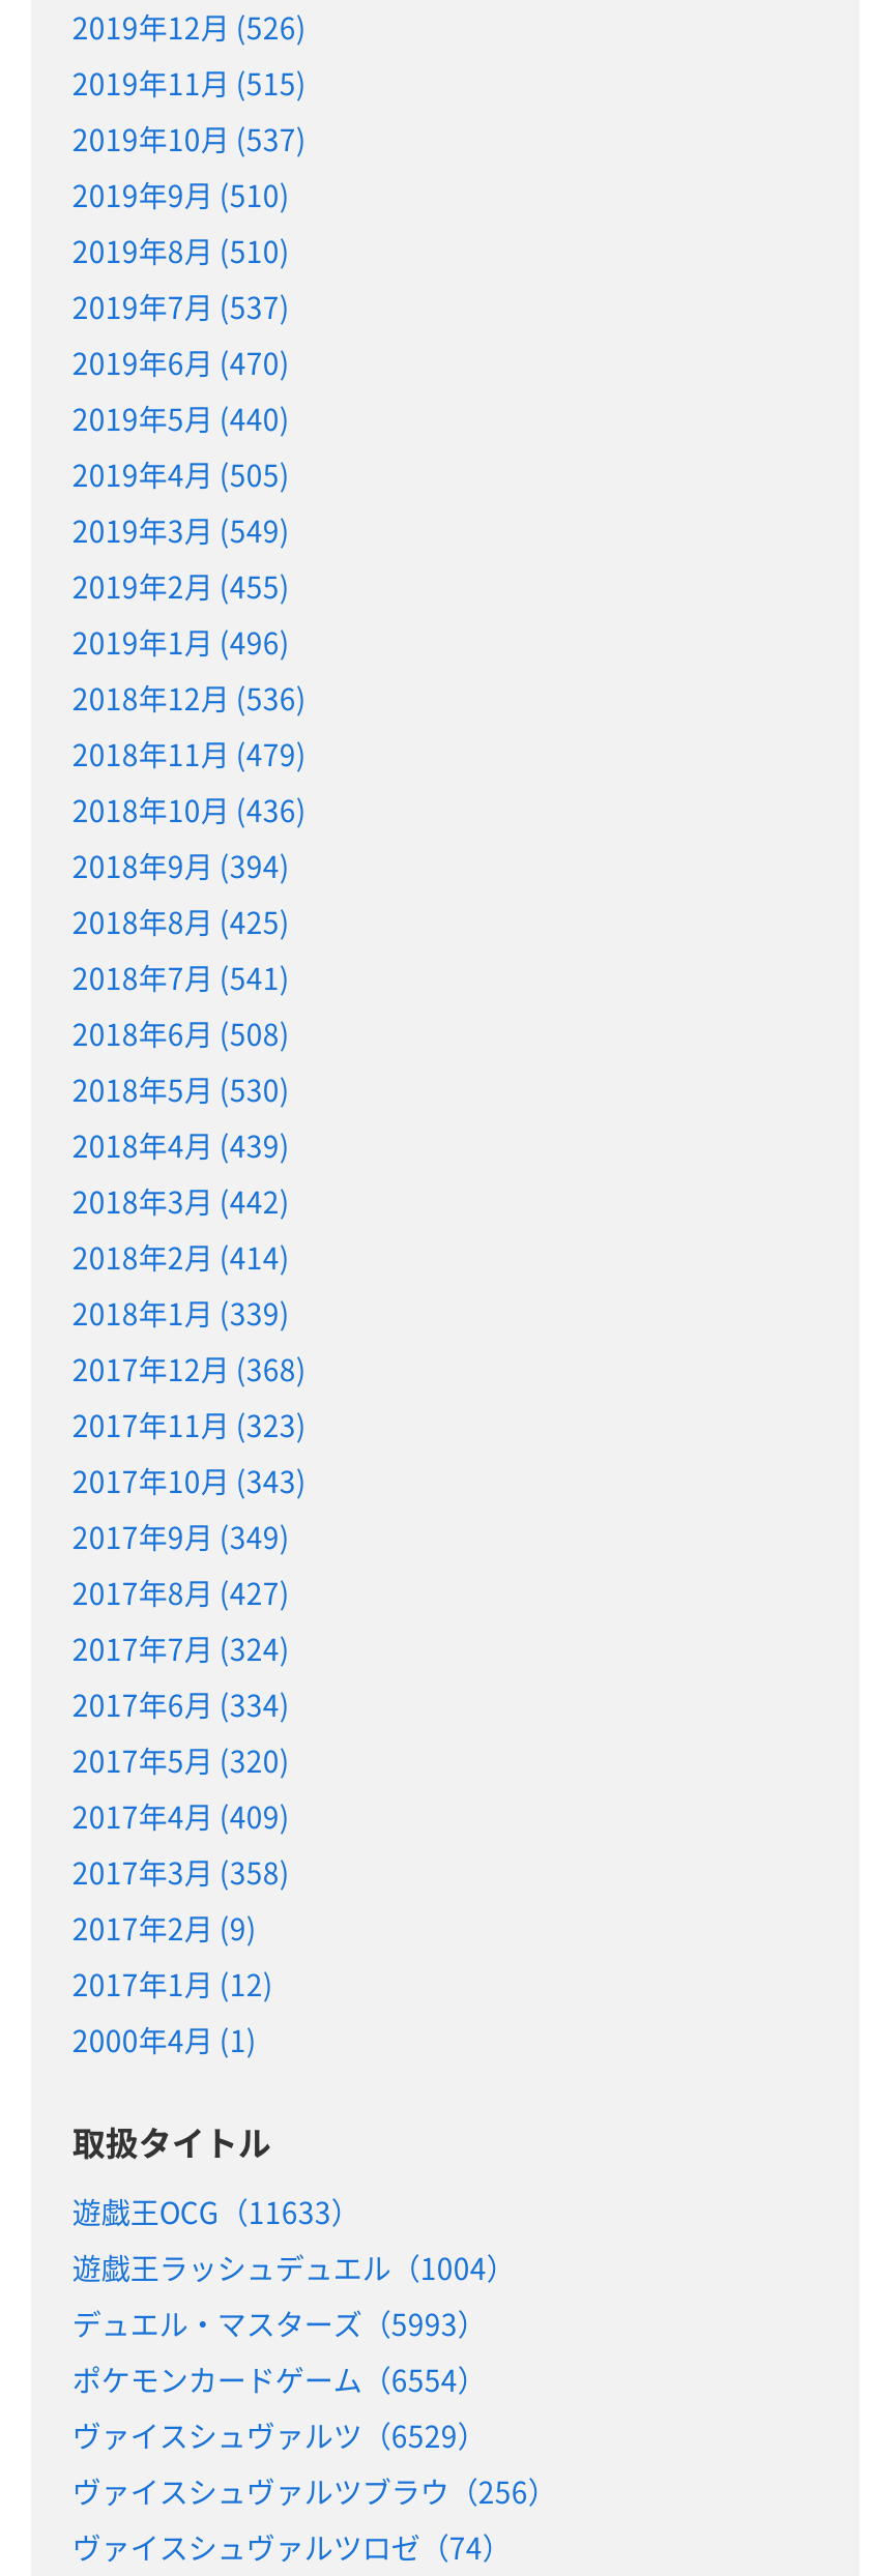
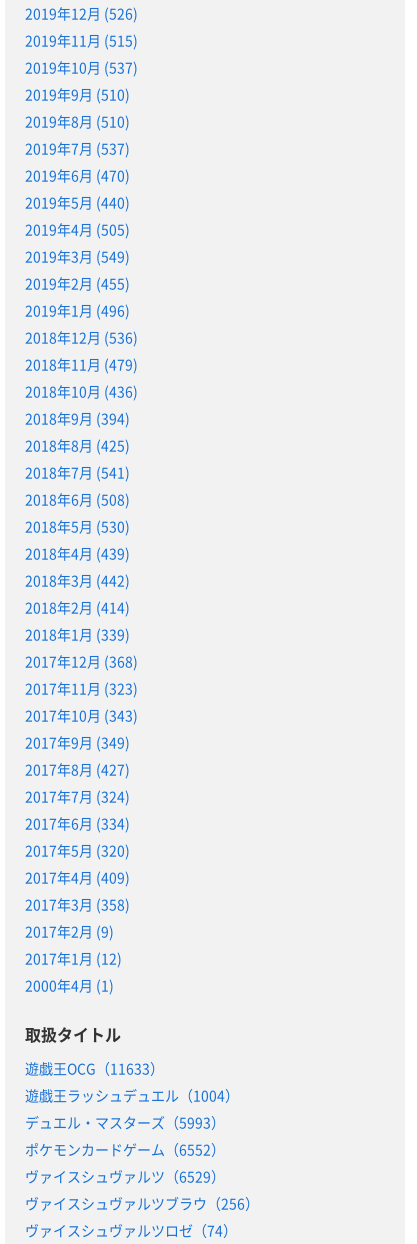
- ポケモンカードゲーム（6554）
+ ポケモンカードゲーム（6552）
